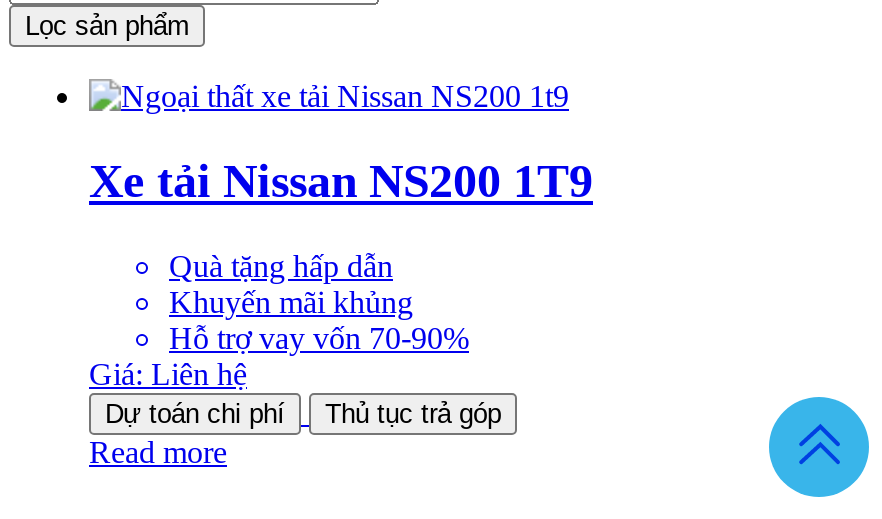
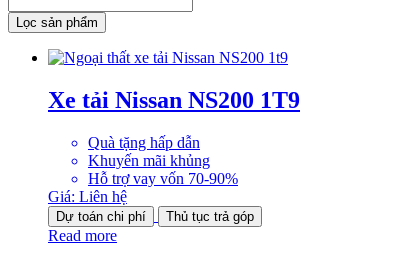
- [image]
